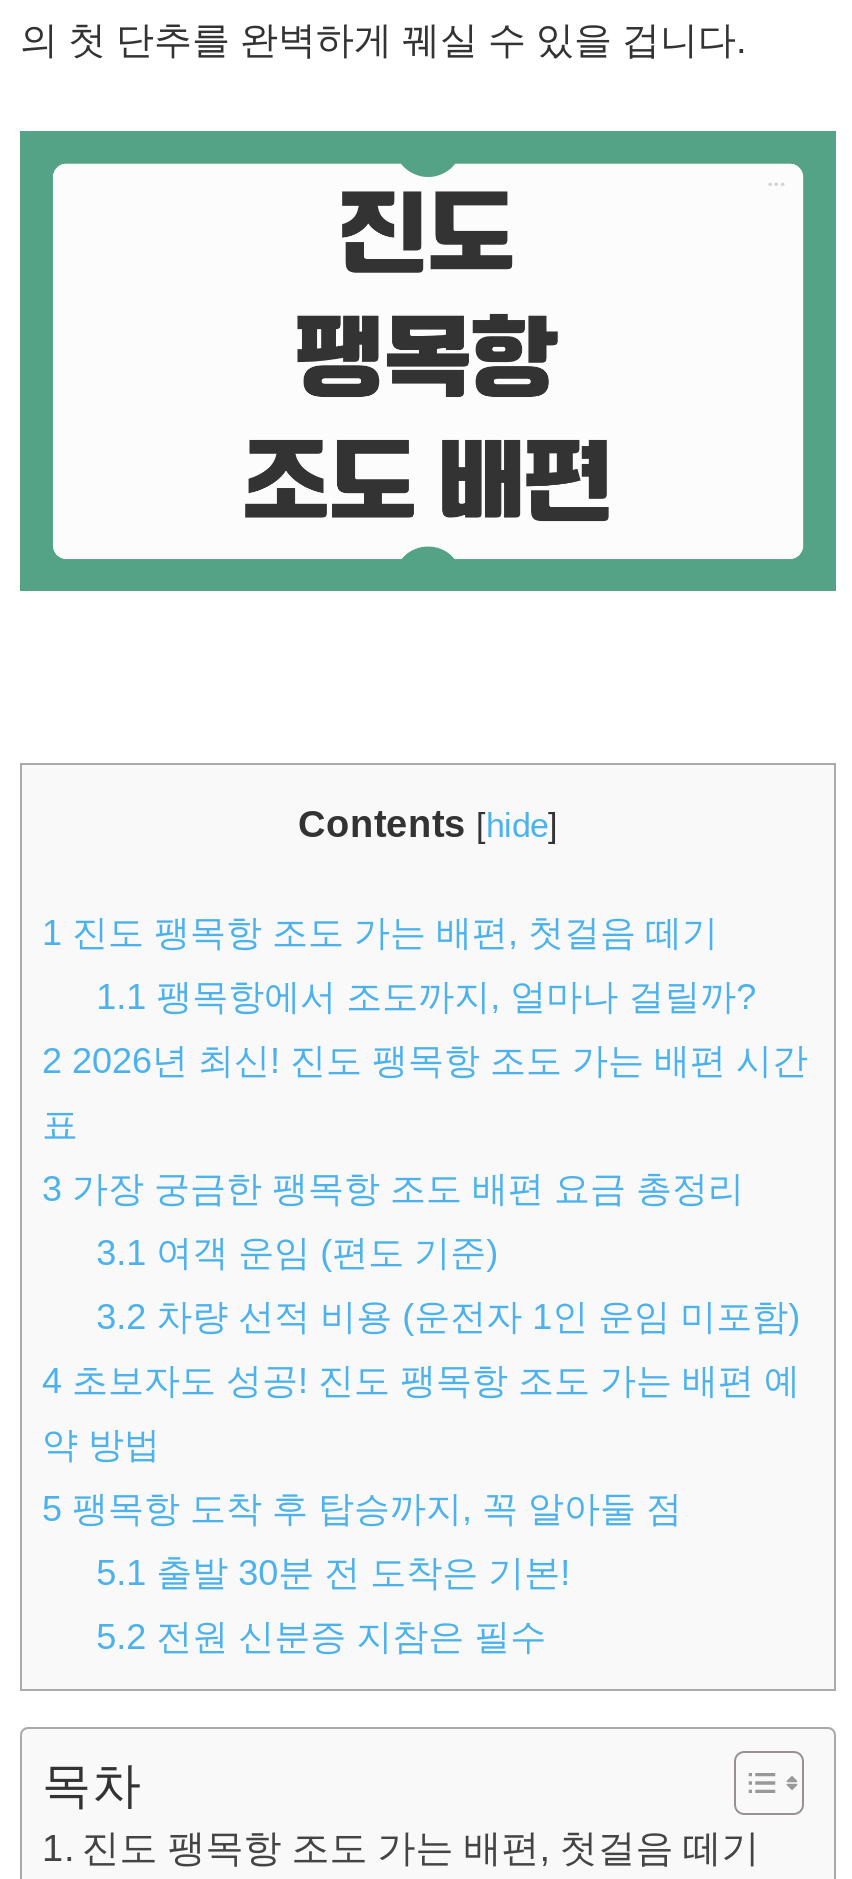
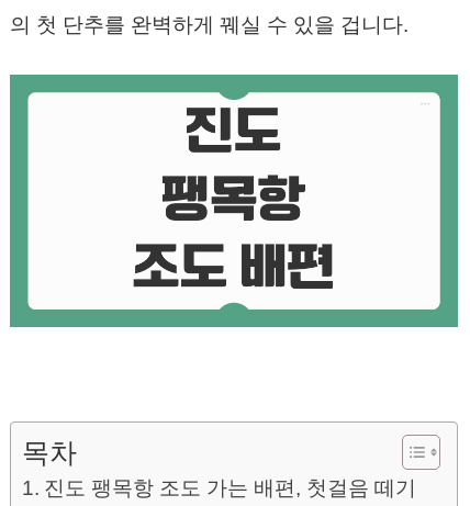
- Contents [hide]
- 1 진도 팽목항 조도 가는 배편, 첫걸음 떼기
- 1.1 팽목항에서 조도까지, 얼마나 걸릴까?
- 2 2026년 최신! 진도 팽목항 조도 가는 배편 시간
- 표
- 3 가장 궁금한 팽목항 조도 배편 요금 총정리
- 3.1 여객 운임 (편도 기준)
- 3.2 차량 선적 비용 (운전자 1인 운임 미포함)
- 4 초보자도 성공! 진도 팽목항 조도 가는 배편 예
- 약 방법
- 5 팽목항 도착 후 탑승까지, 꼭 알아둘 점
- 5.1 출발 30분 전 도착은 기본!
- 5.2 전원 신분증 지참은 필수
